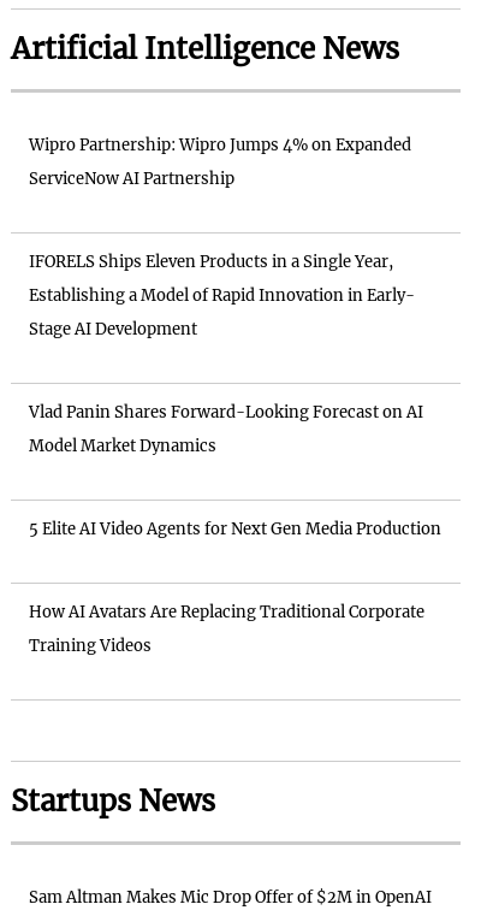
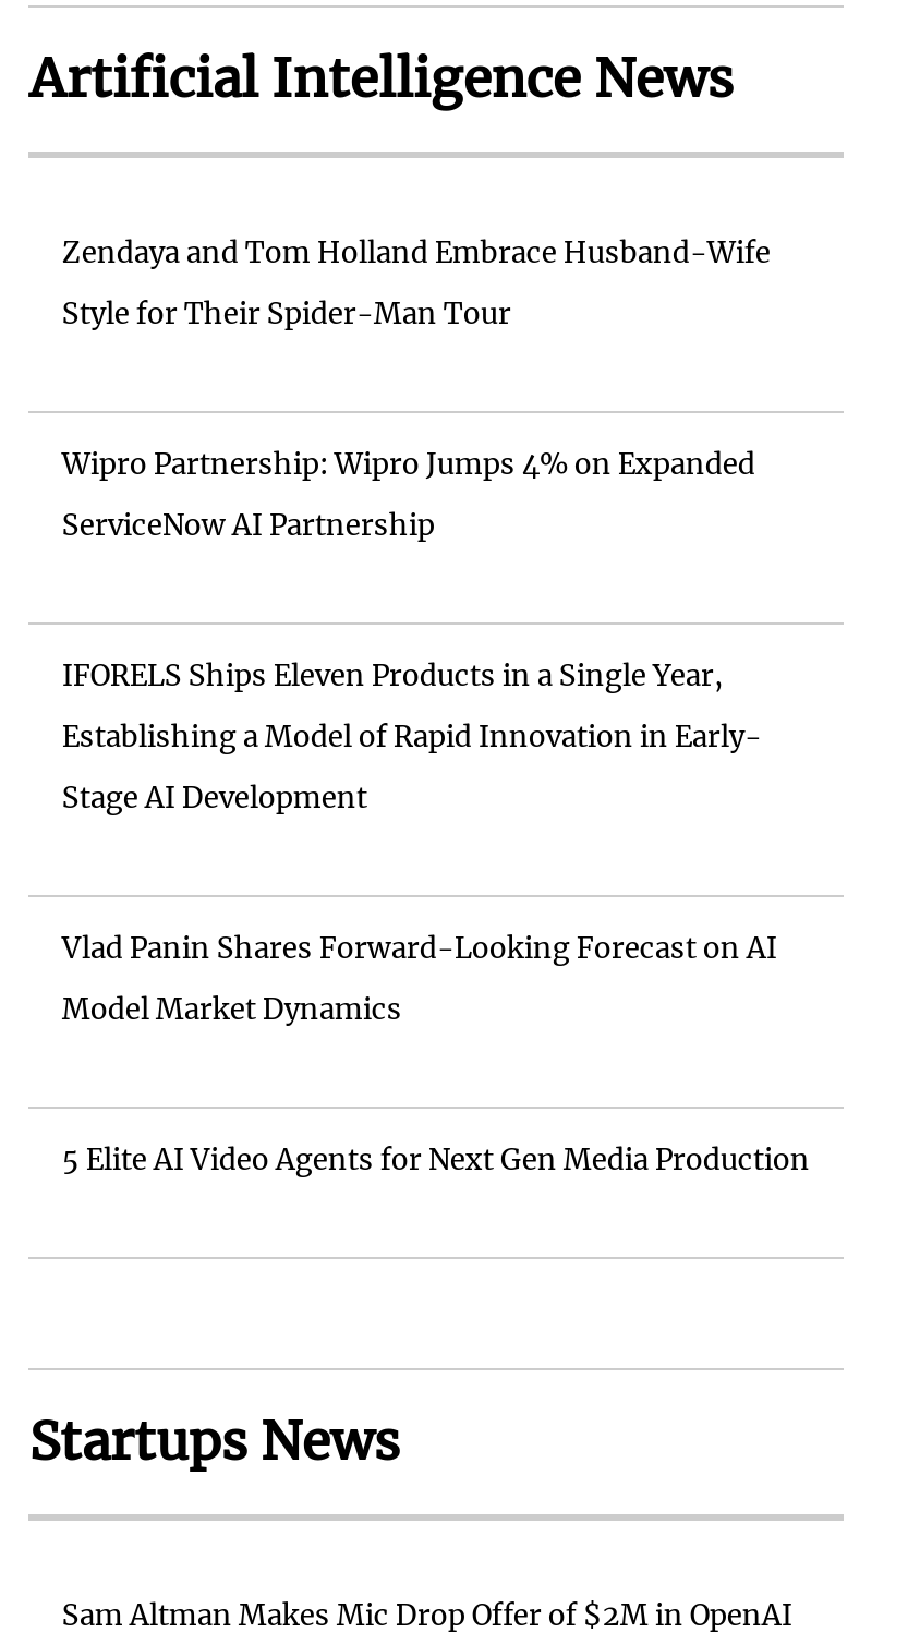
+ Zendaya and Tom Holland Embrace Husband-Wife
+ Style for Their Spider-Man Tour

moved down: Wipro Partnership: Wipro Jumps 4% on Expanded | ServiceNow AI Partnership | IFORELS Ships Eleven Products in a Single Year, | Establishing a Model of Rapid Innovation in Early- | Stage AI Development | Vlad Panin Shares Forward-Looking Forecast on AI | Model Market Dynamics | 5 Elite AI Video Agents for Next Gen Media Production

- How AI Avatars Are Replacing Traditional Corporate
- Training Videos
